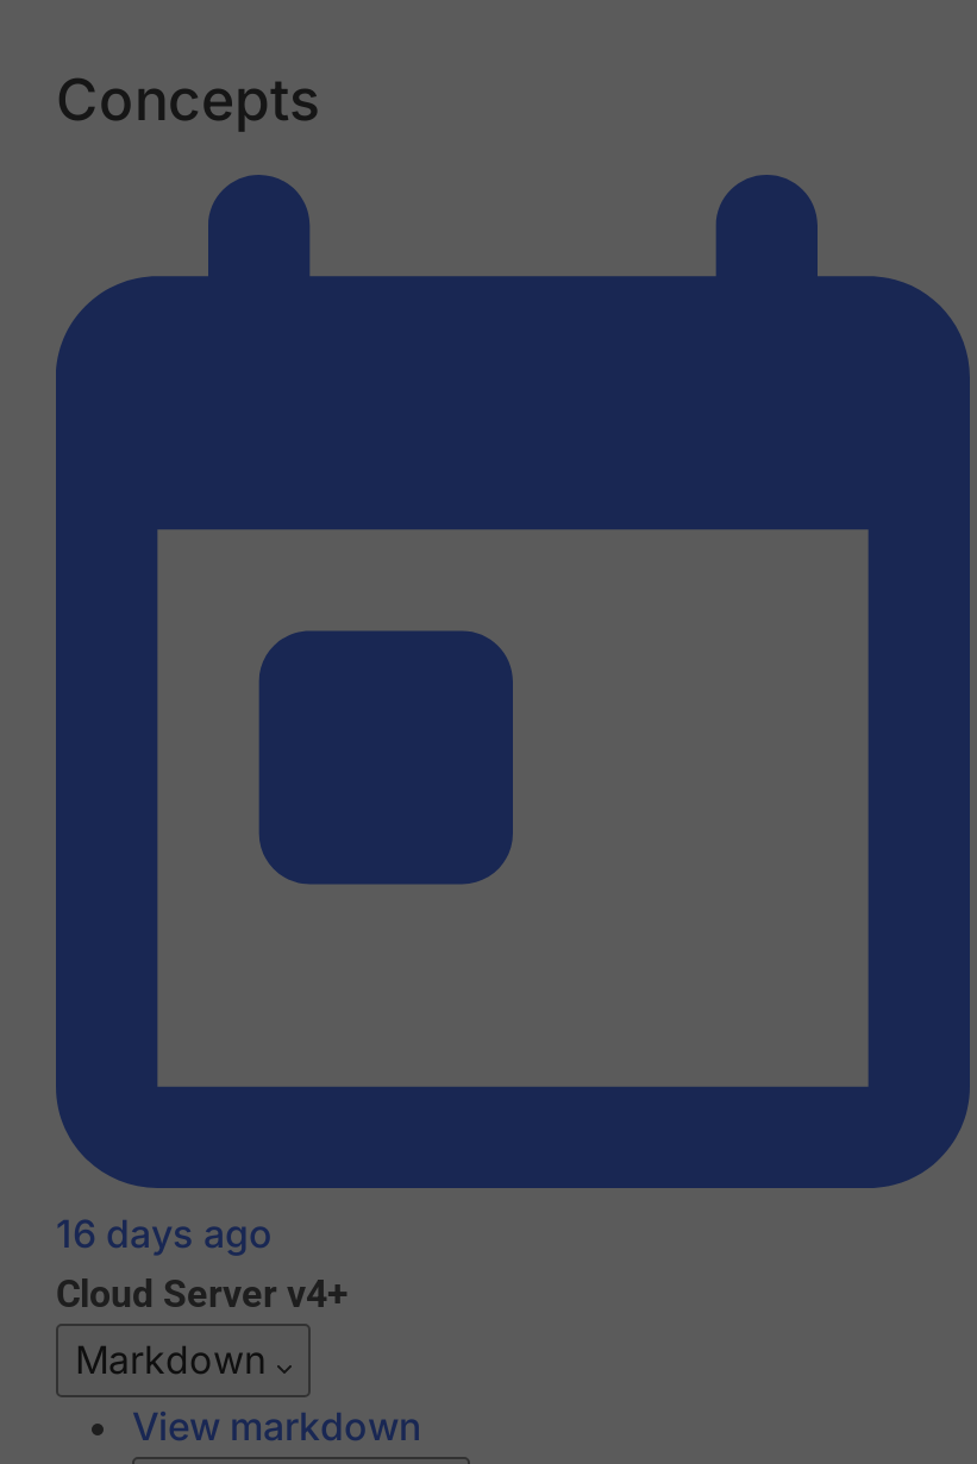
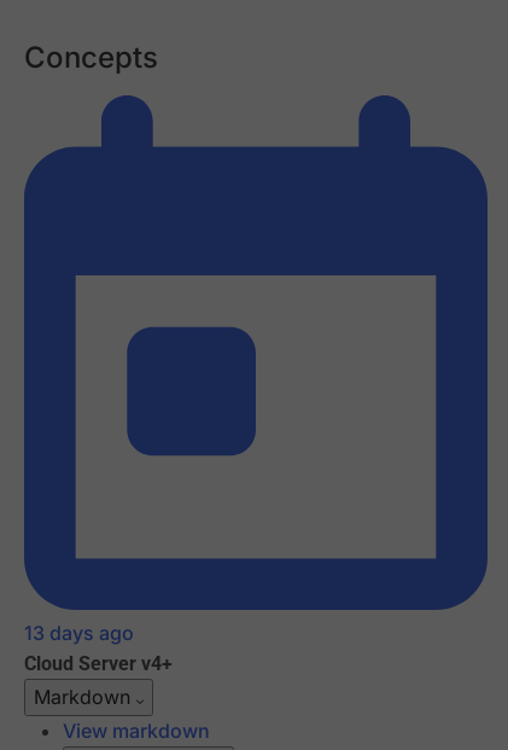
- 16 days ago
+ 13 days ago
